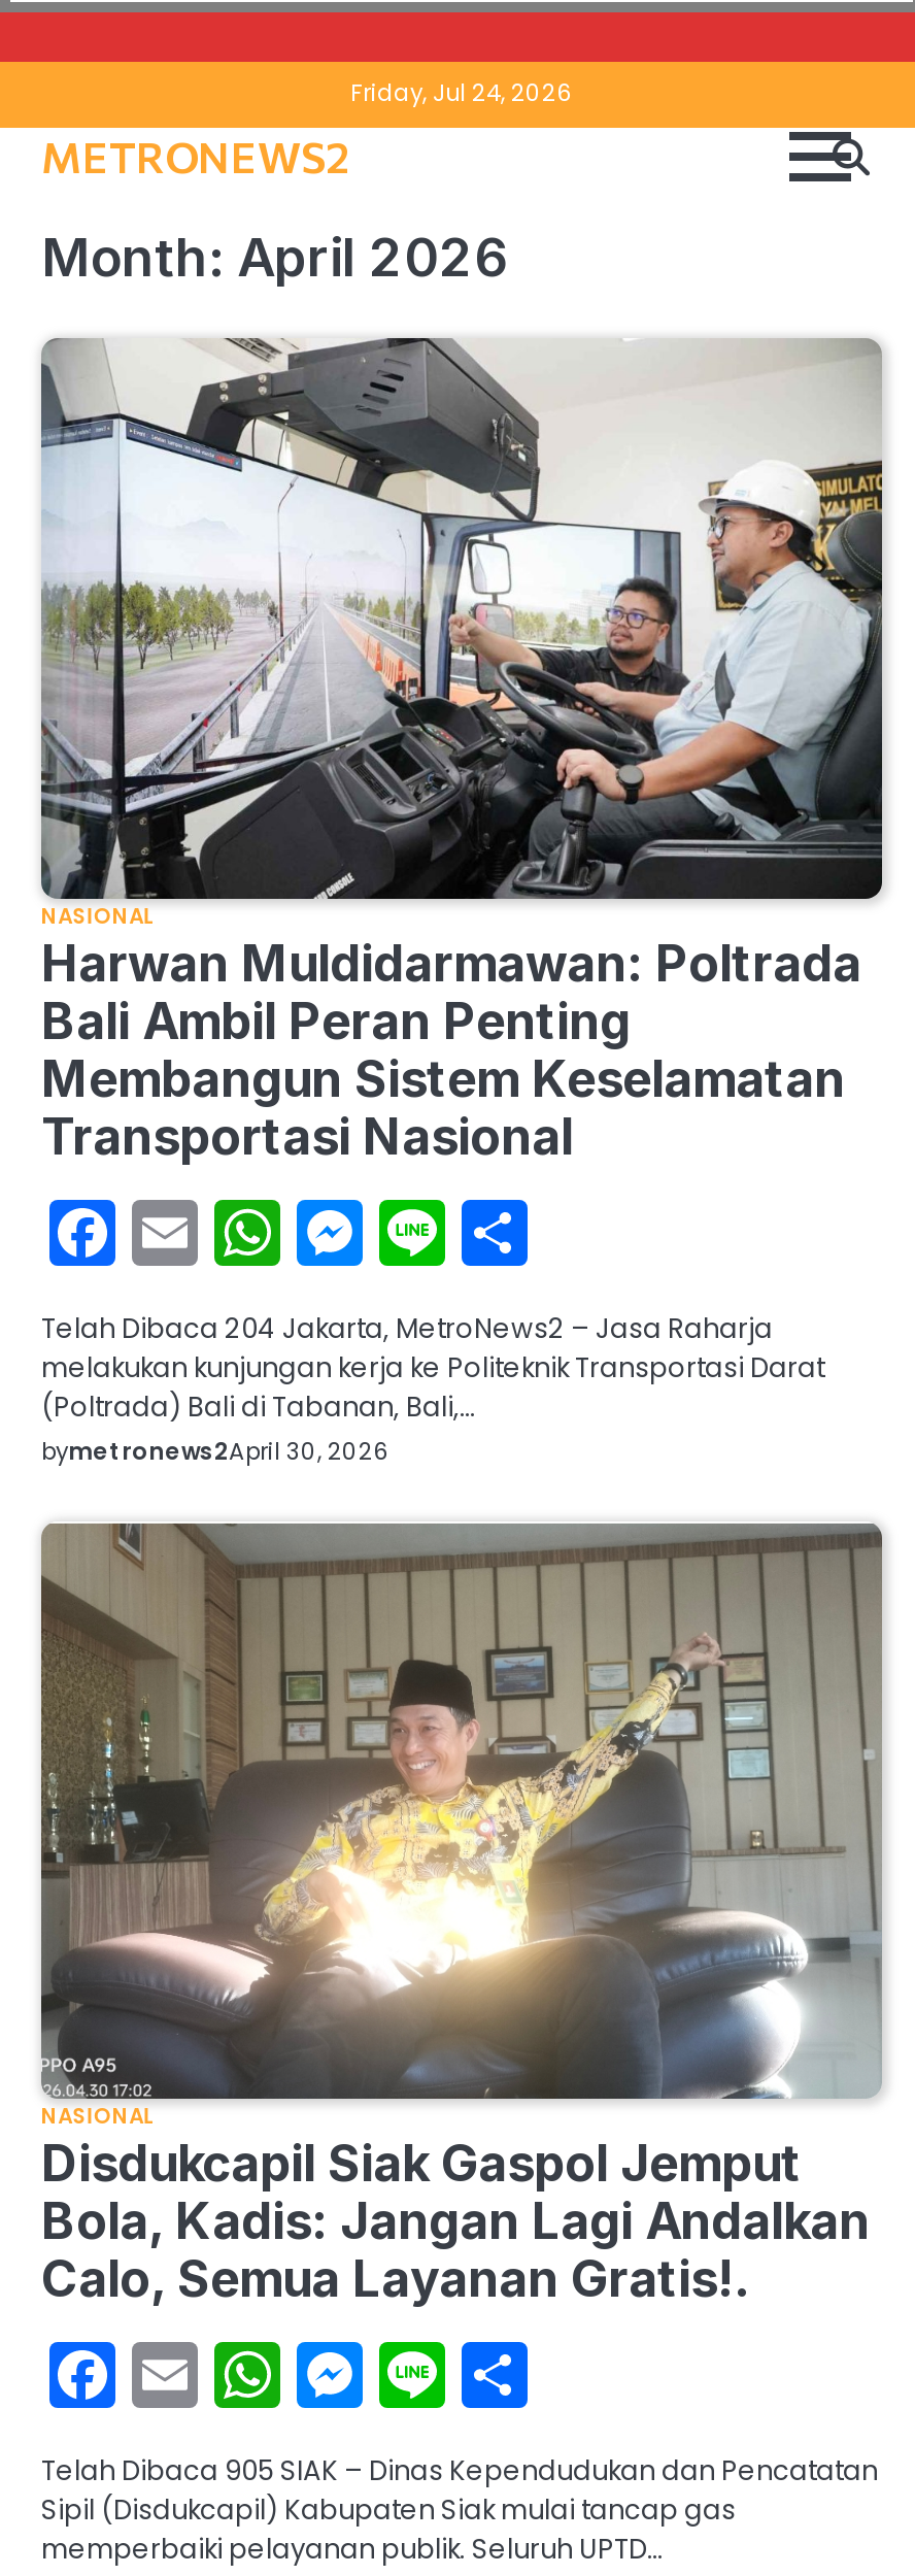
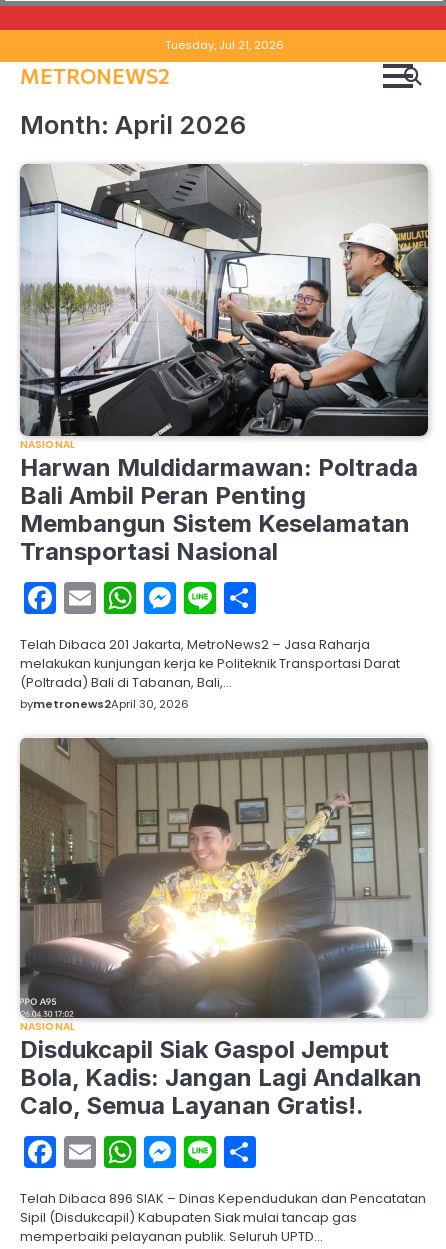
- Friday, Jul 24, 2026
+ Tuesday, Jul 21, 2026

- Telah Dibaca 204 Jakarta, MetroNews2 – Jasa Raharja
+ Telah Dibaca 201 Jakarta, MetroNews2 – Jasa Raharja

- Telah Dibaca 905 SIAK – Dinas Kependudukan dan Pencatatan
+ Telah Dibaca 896 SIAK – Dinas Kependudukan dan Pencatatan
